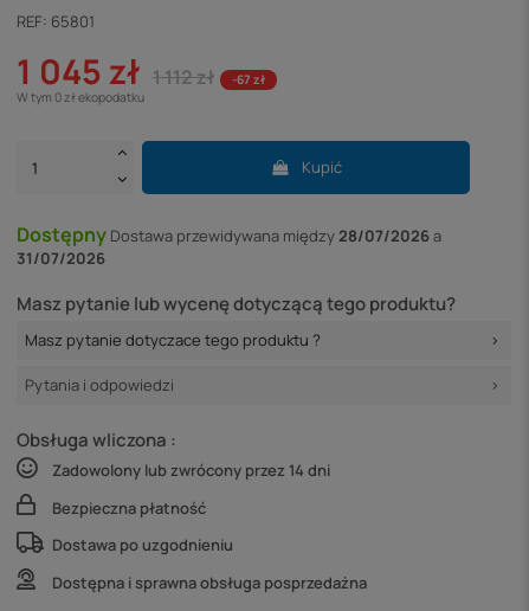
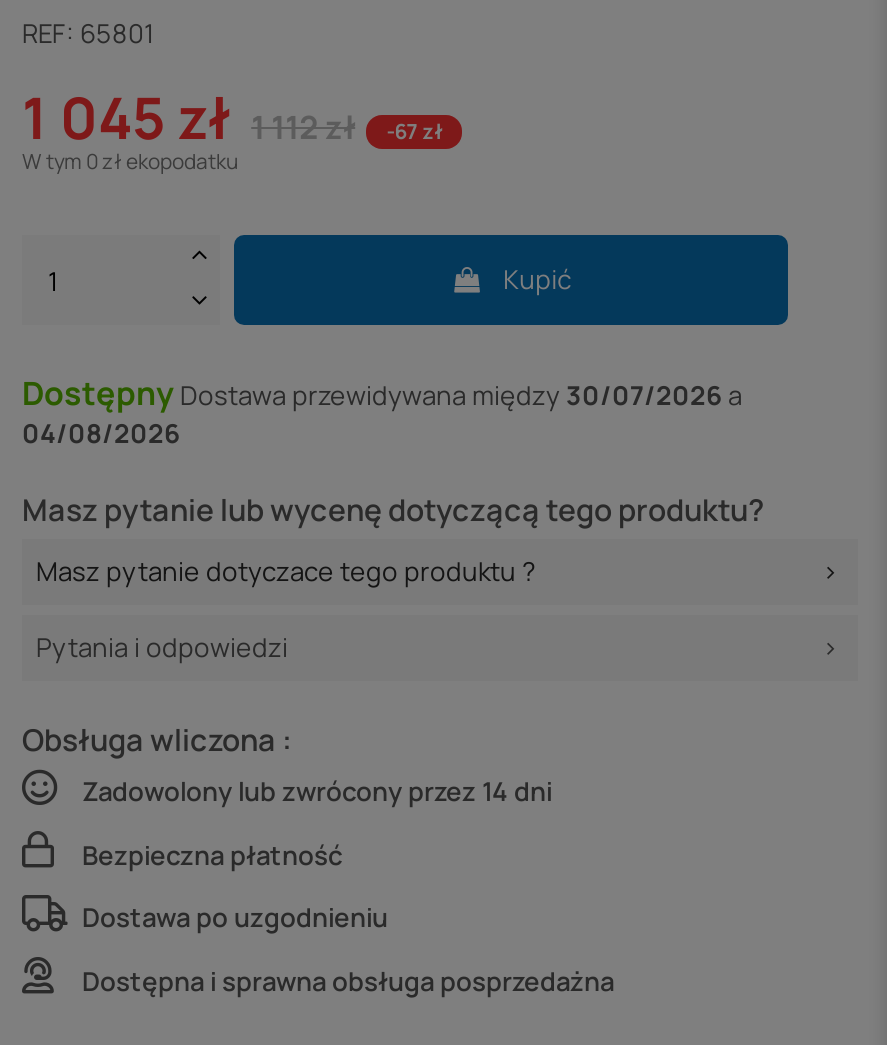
- Dostępny Dostawa przewidywana między 28/07/2026 a
+ Dostępny Dostawa przewidywana między 30/07/2026 a

- 31/07/2026
+ 04/08/2026
